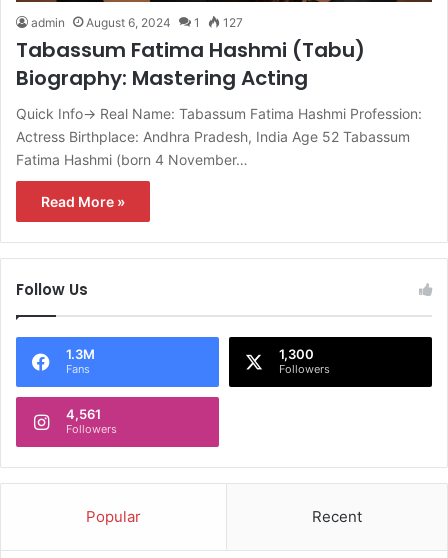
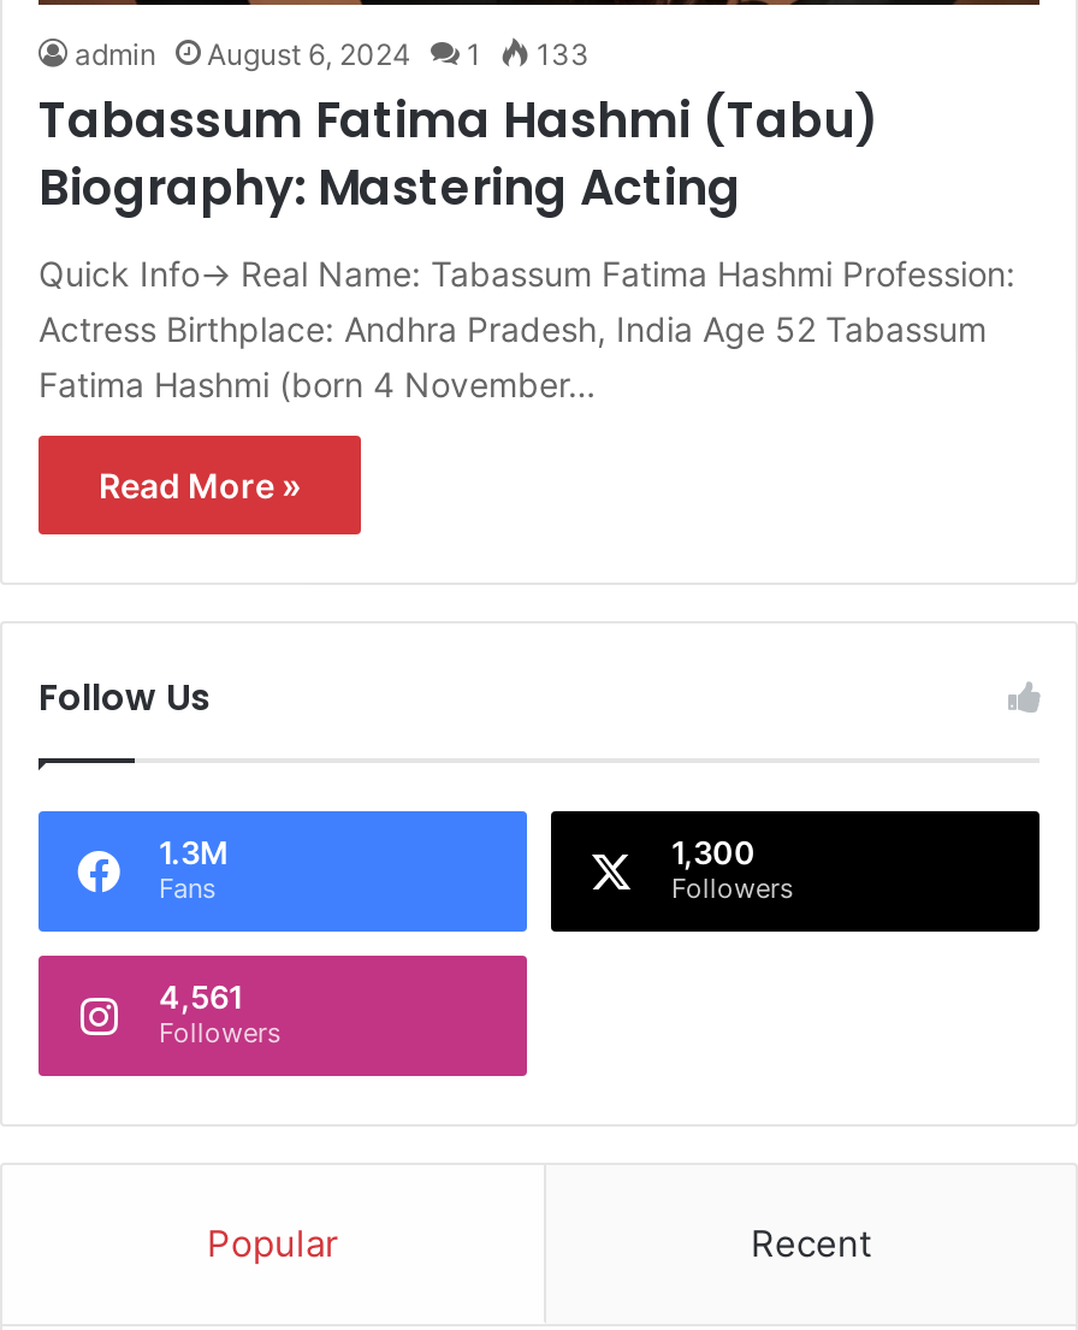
- admin August 6, 2024 1 127
+ admin August 6, 2024 1 133
